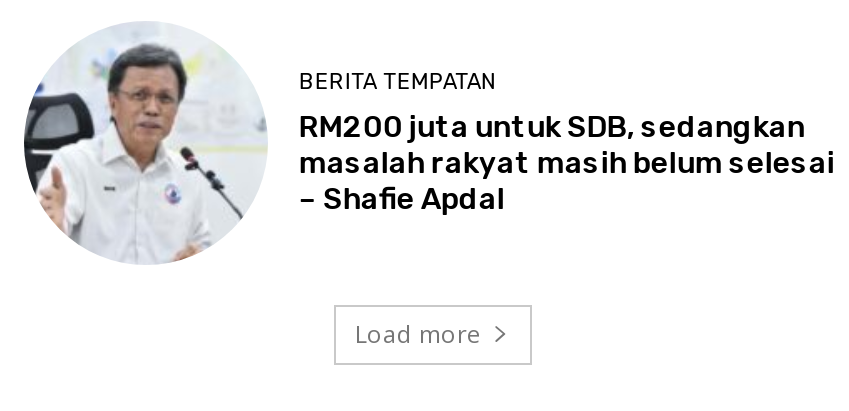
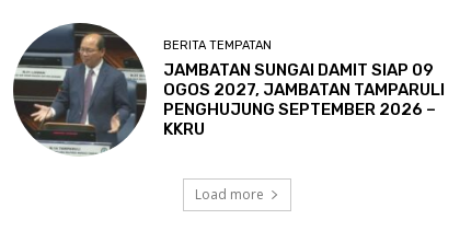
- [image]
- RM200 juta untuk SDB, sedangkan
- masalah rakyat masih belum selesai
- – Shafie Apdal
+ [image]
+ JAMBATAN SUNGAI DAMIT SIAP 09
+ OGOS 2027, JAMBATAN TAMPARULI
+ PENGHUJUNG SEPTEMBER 2026 –
+ KKRU
